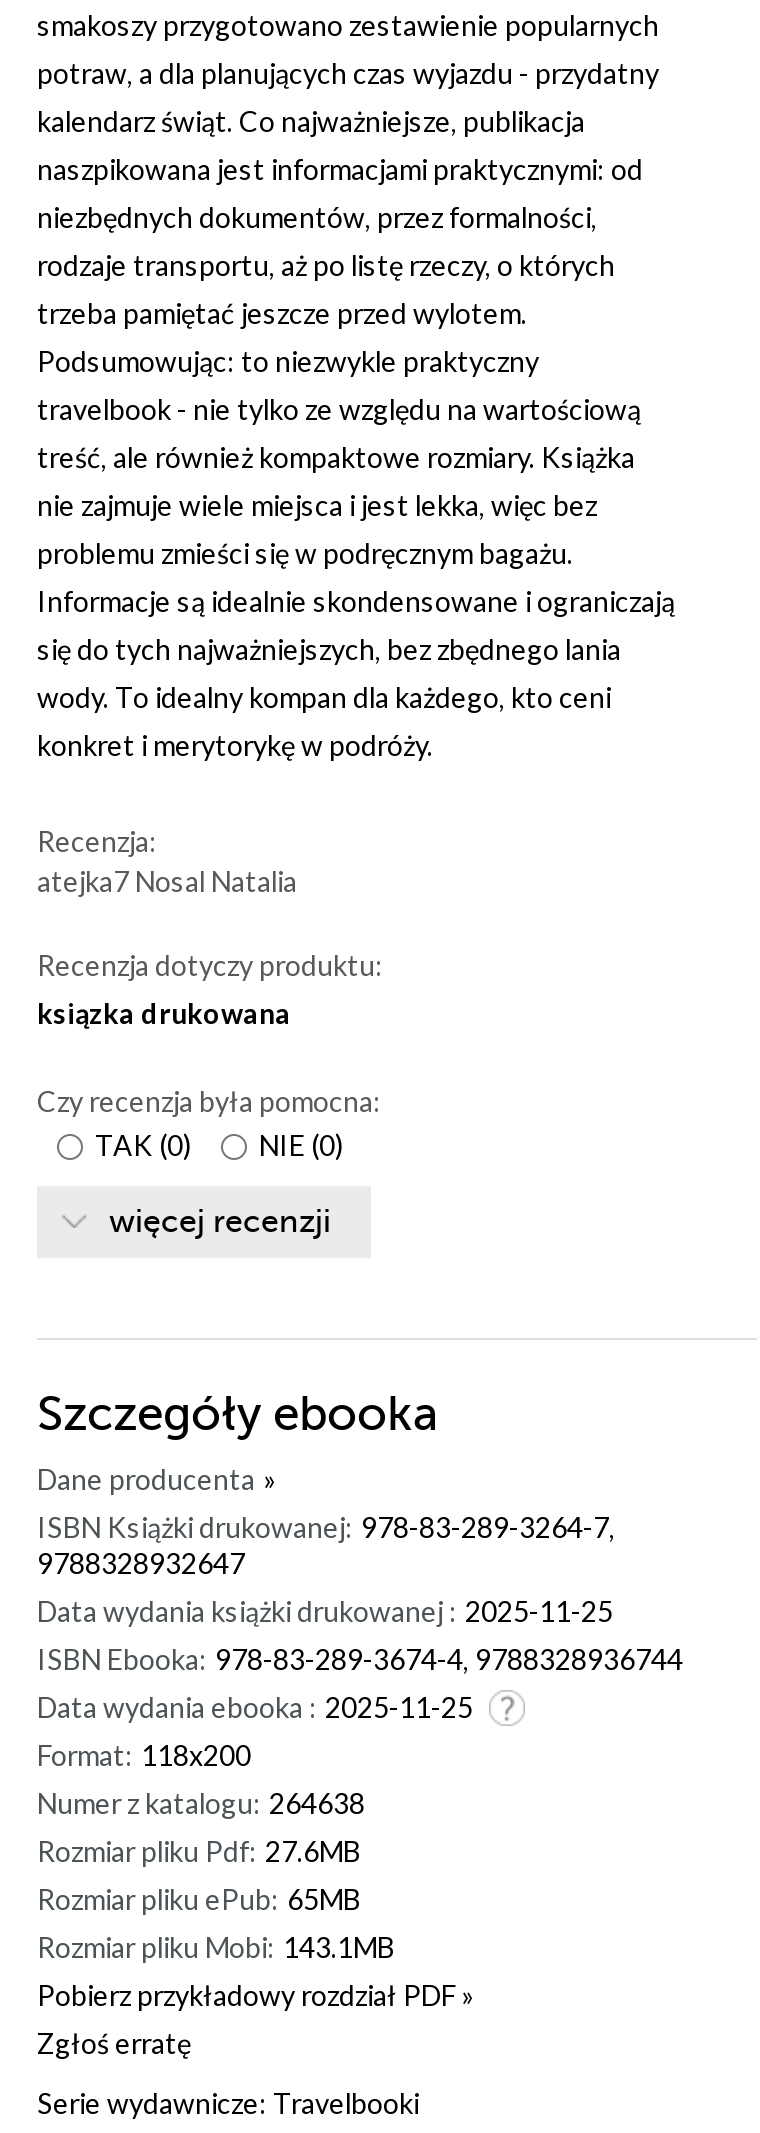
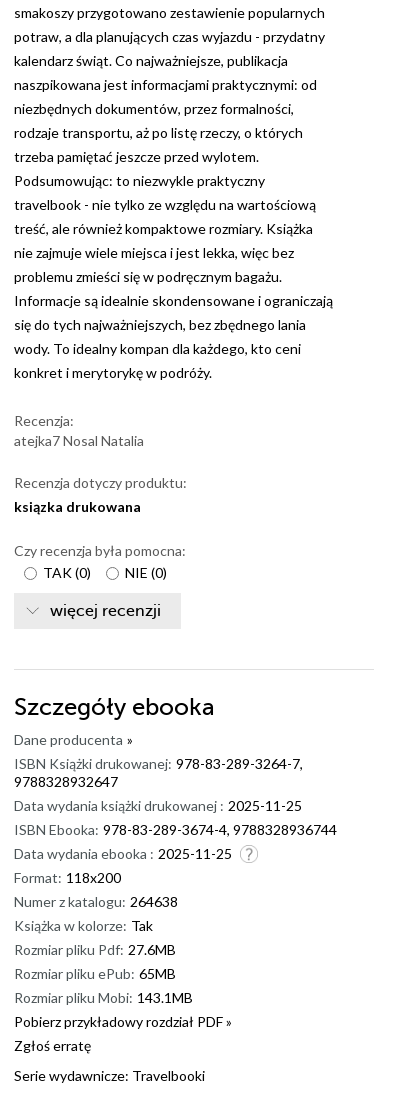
+ Książka w kolorze: Tak
